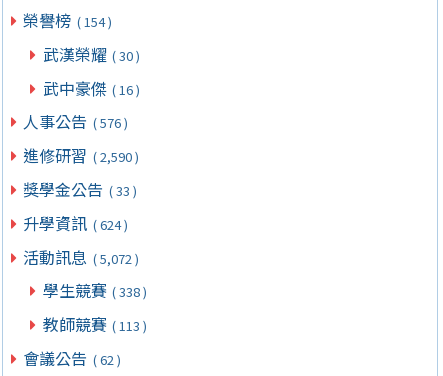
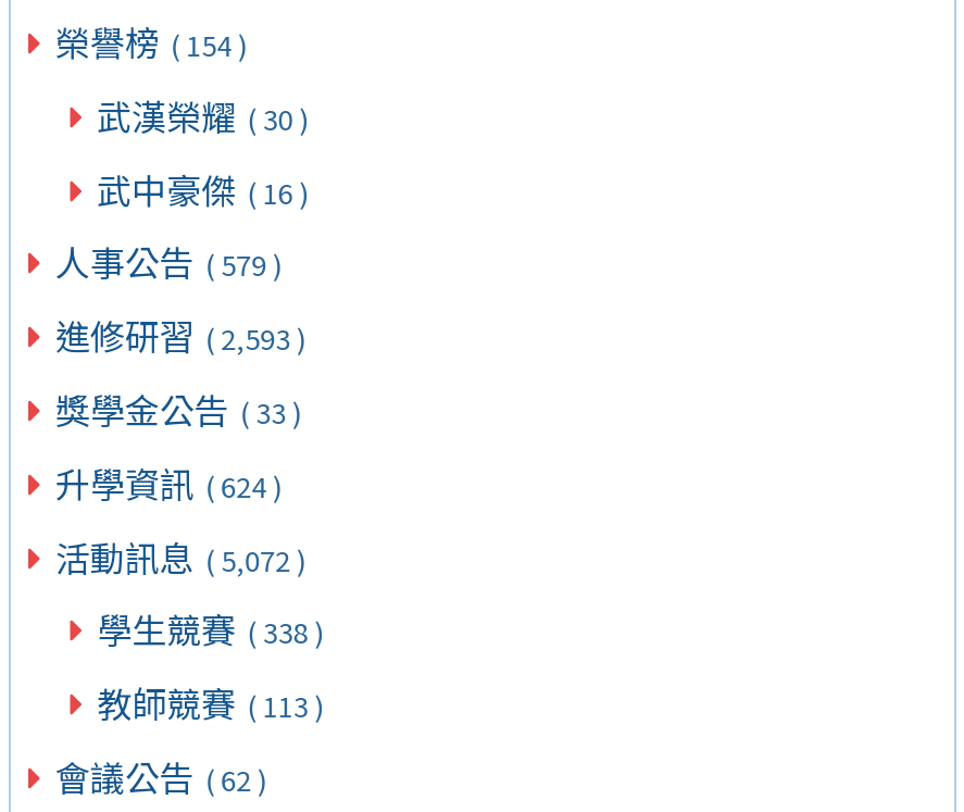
- 人事公告 ( 576 )
+ 人事公告 ( 579 )

- 進修研習 ( 2,590 )
+ 進修研習 ( 2,593 )
